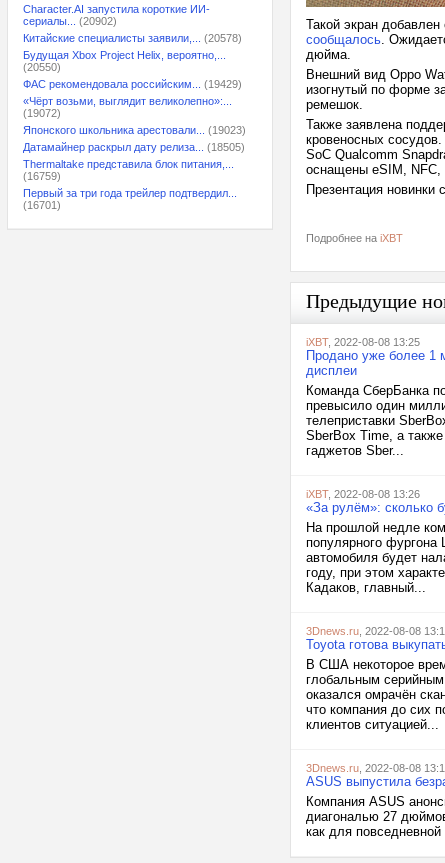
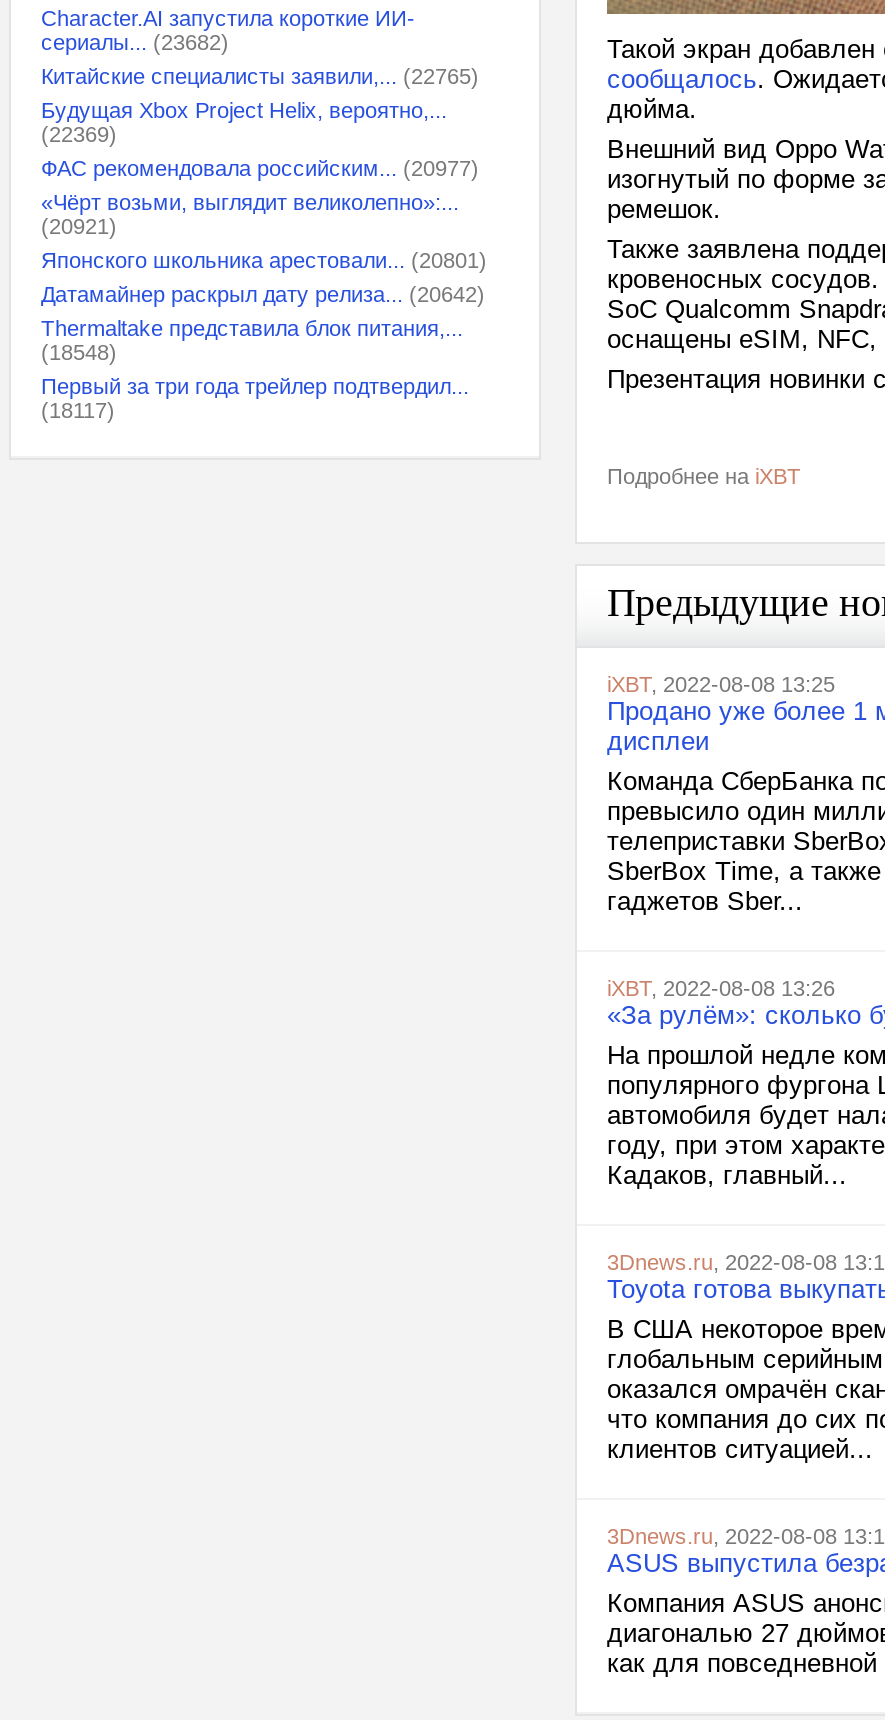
- сериалы... (20902)
+ сериалы... (23682)

- Китайские специалисты заявили,... (20578)
+ Китайские специалисты заявили,... (22765)

- (20550)
+ (22369)

- ФАС рекомендовала российским... (19429)
+ ФАС рекомендовала российским... (20977)

- (19072)
+ (20921)

- Японского школьника арестовали... (19023)
+ Японского школьника арестовали... (20801)

- Датамайнер раскрыл дату релиза... (18505)
+ Датамайнер раскрыл дату релиза... (20642)

- (16759)
+ (18548)

- (16701)
+ (18117)
